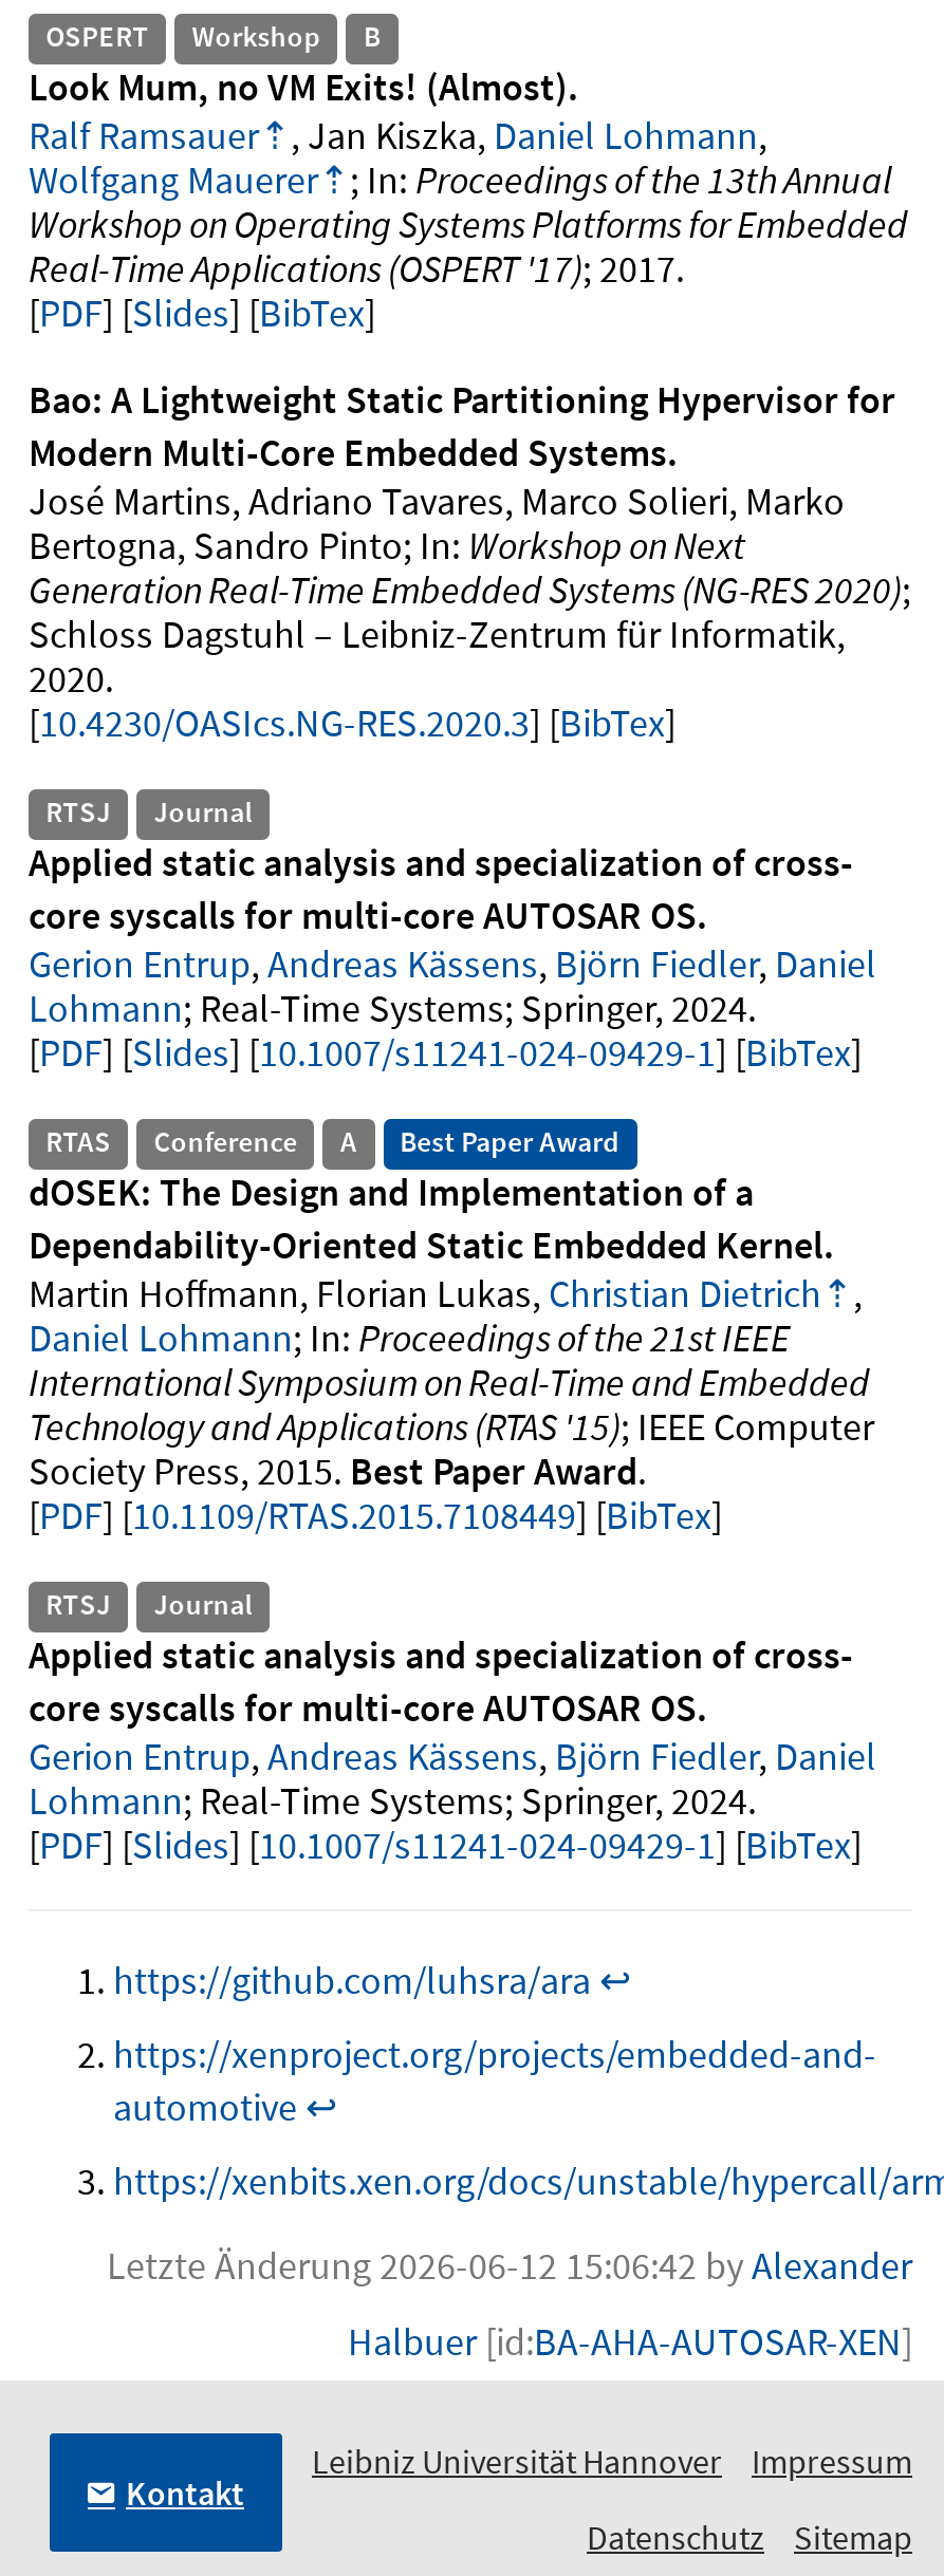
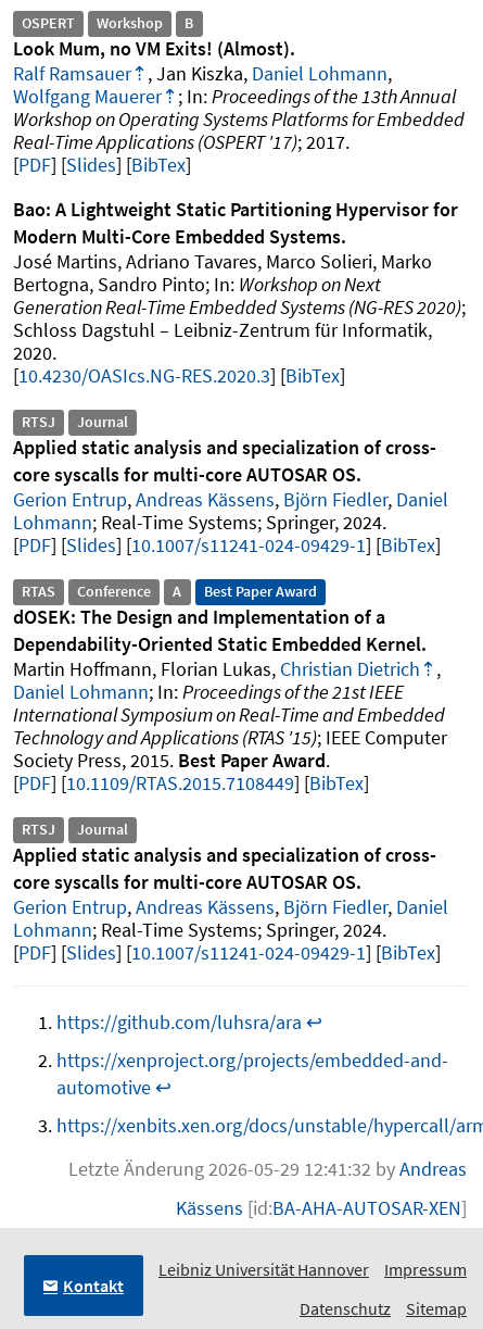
- Letzte Änderung 2026-06-12 15:06:42 by Alexander
+ Letzte Änderung 2026-05-29 12:41:32 by Andreas

- Halbuer [id:BA-AHA-AUTOSAR-XEN]
+ Kässens [id:BA-AHA-AUTOSAR-XEN]
